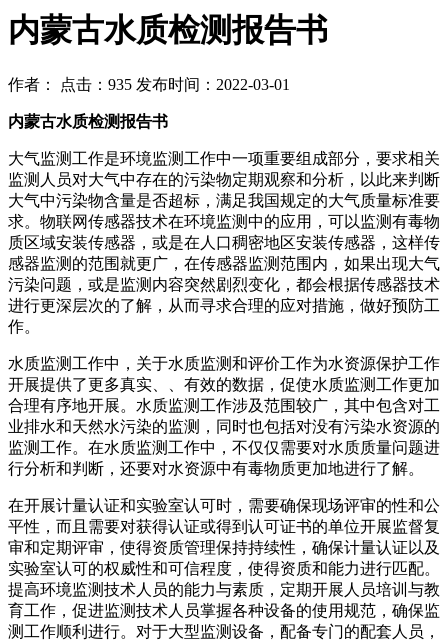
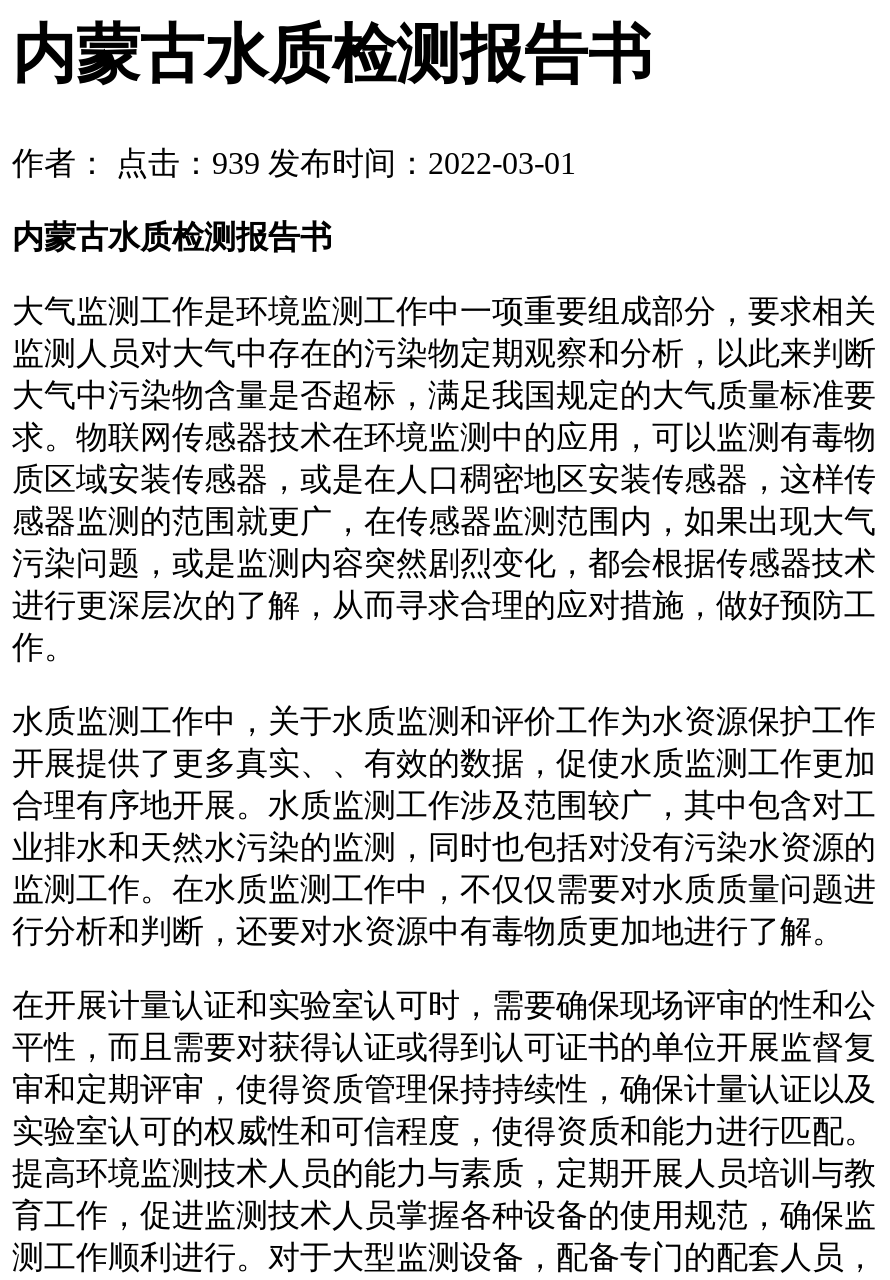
- 作者： 点击：935 发布时间：2022-03-01
+ 作者： 点击：939 发布时间：2022-03-01
